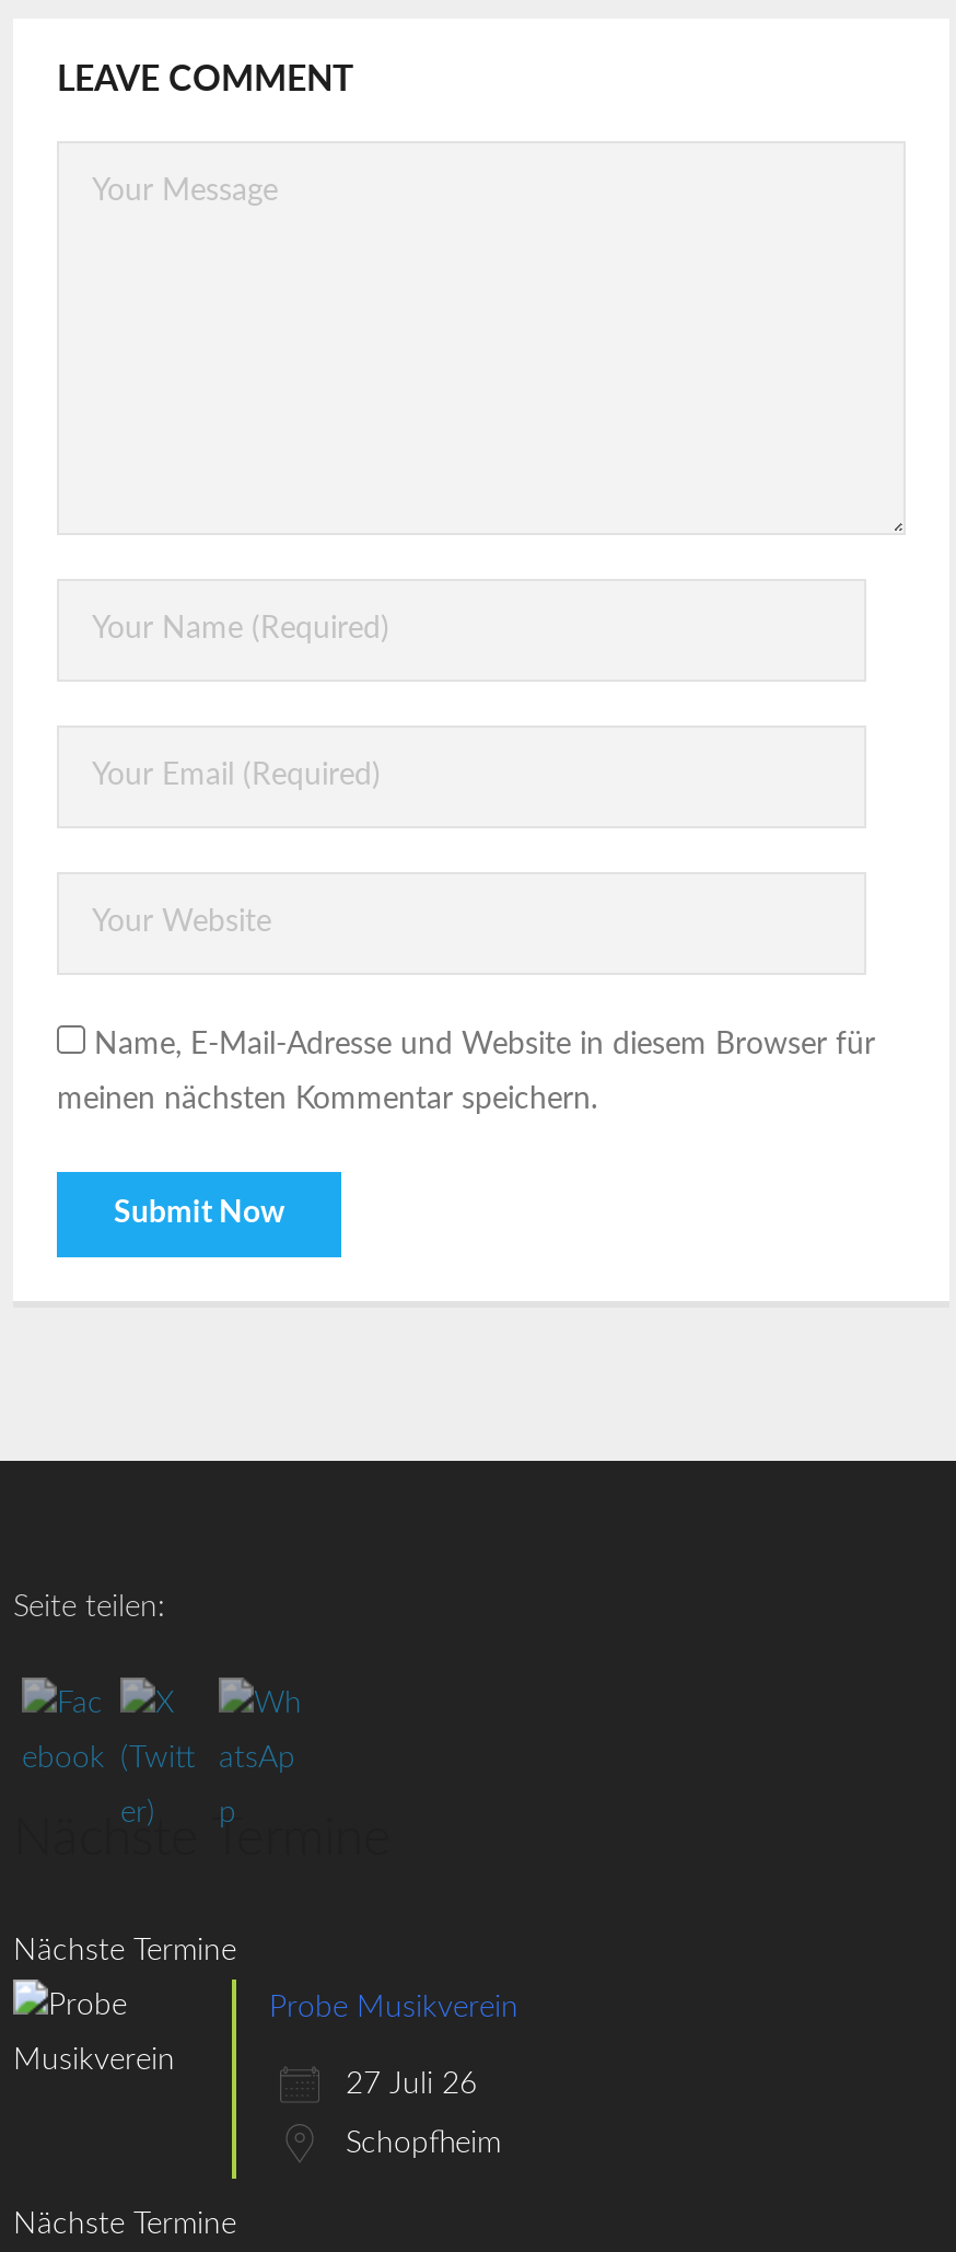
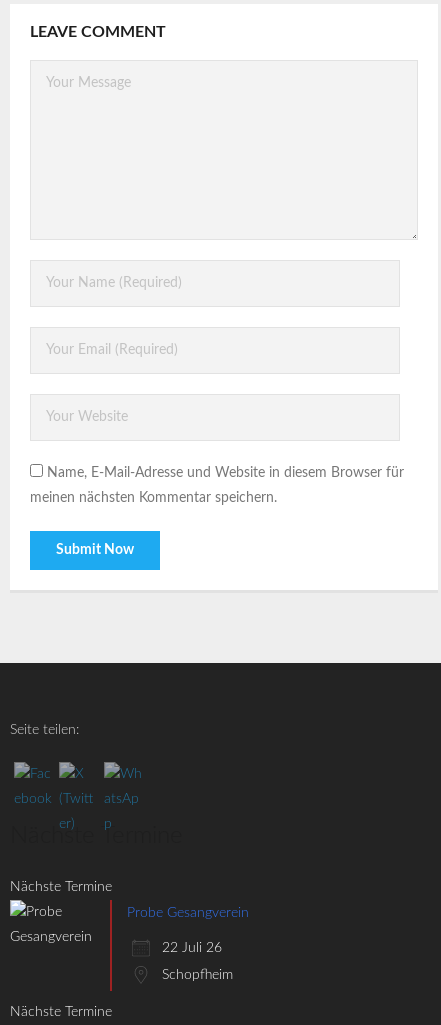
- Probe Musikverein
+ Probe Gesangverein

- 27 Juli 26
+ 22 Juli 26
